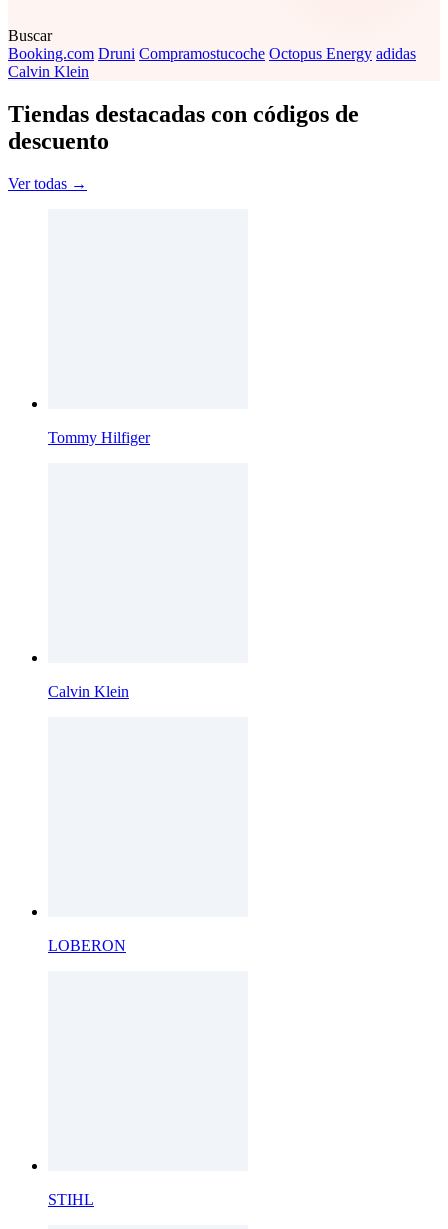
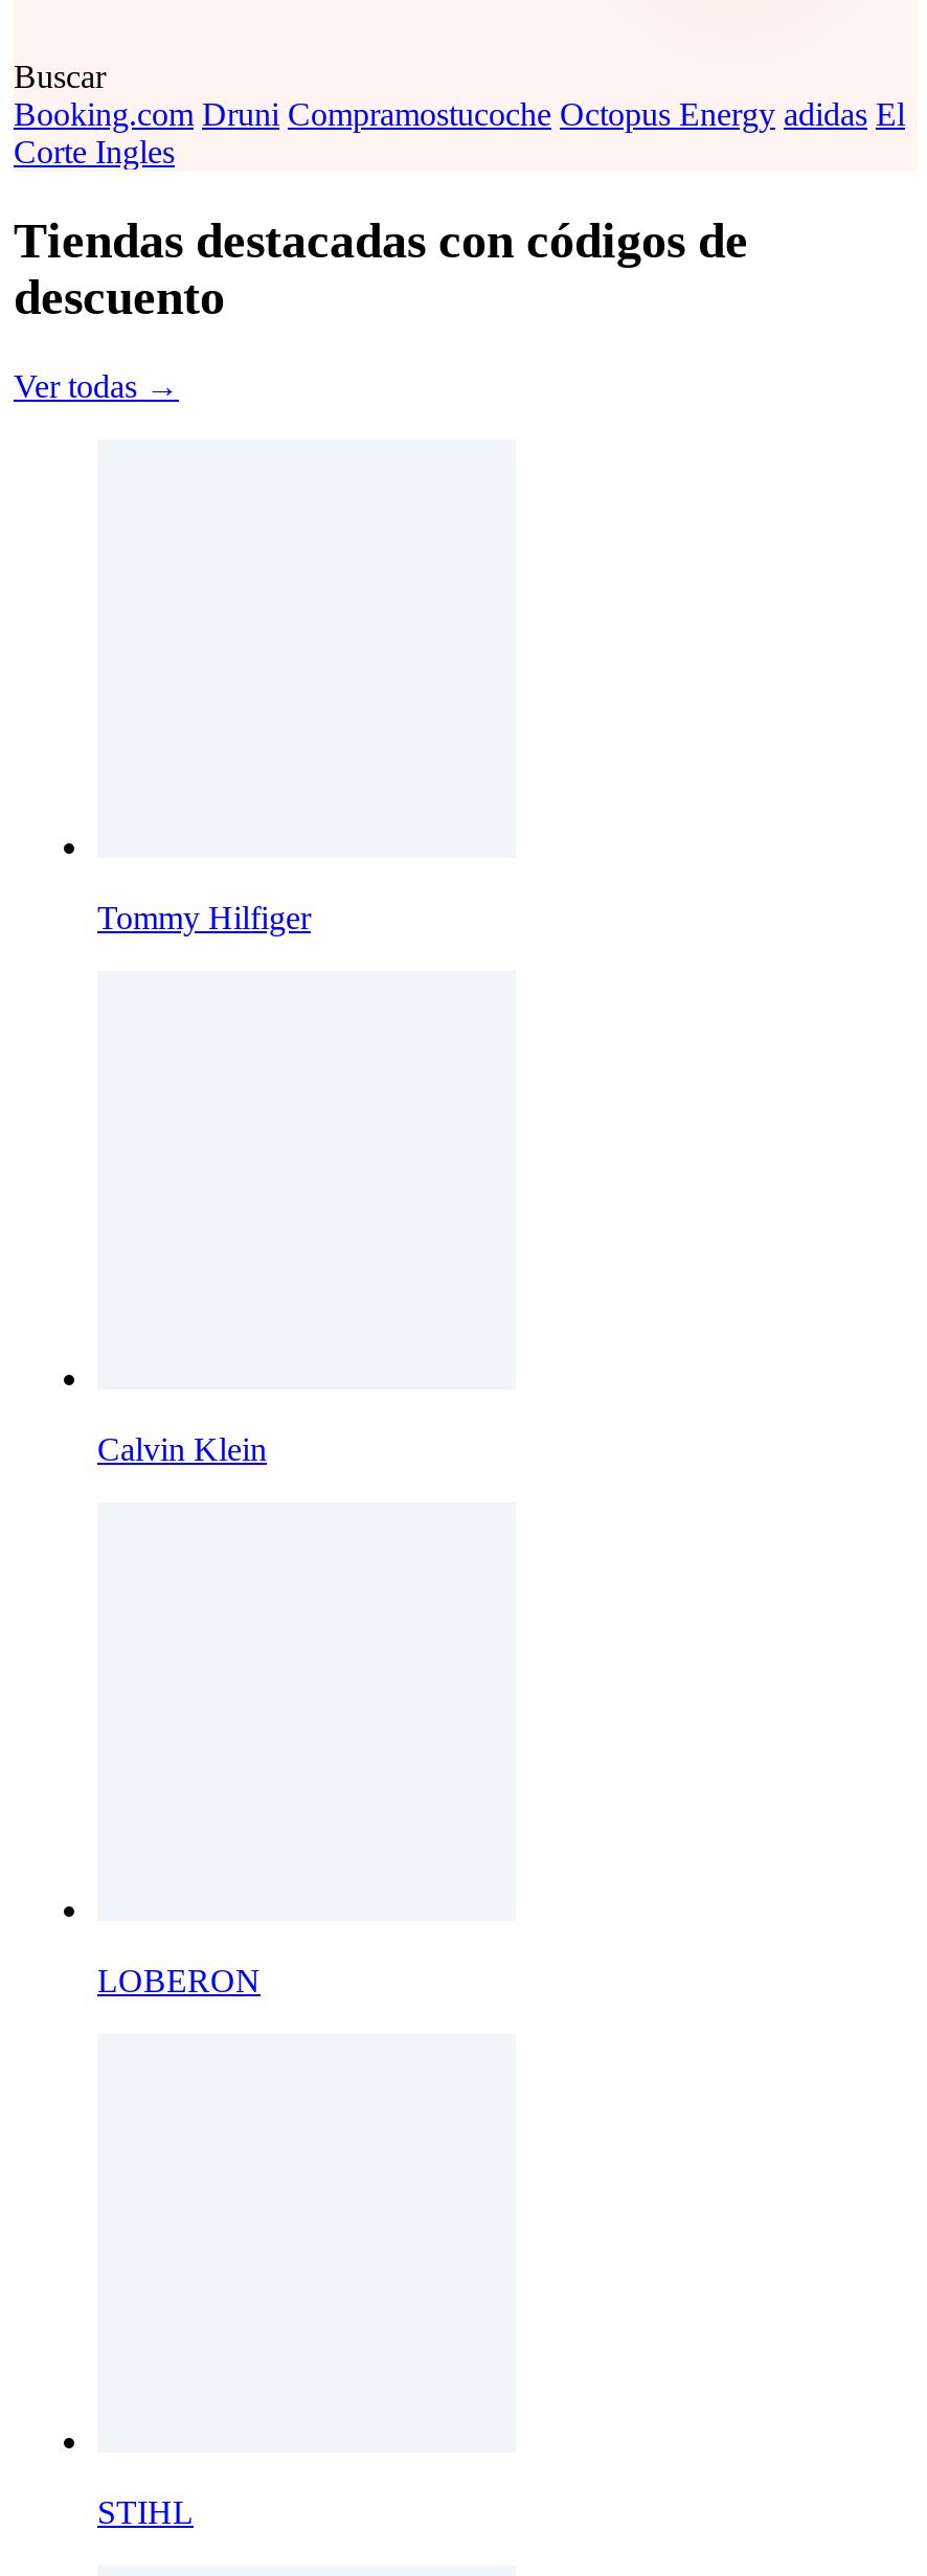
- Booking.com Druni Compramostucoche Octopus Energy adidas
- Calvin Klein
+ Booking.com Druni Compramostucoche Octopus Energy adidas El
+ Corte Ingles
